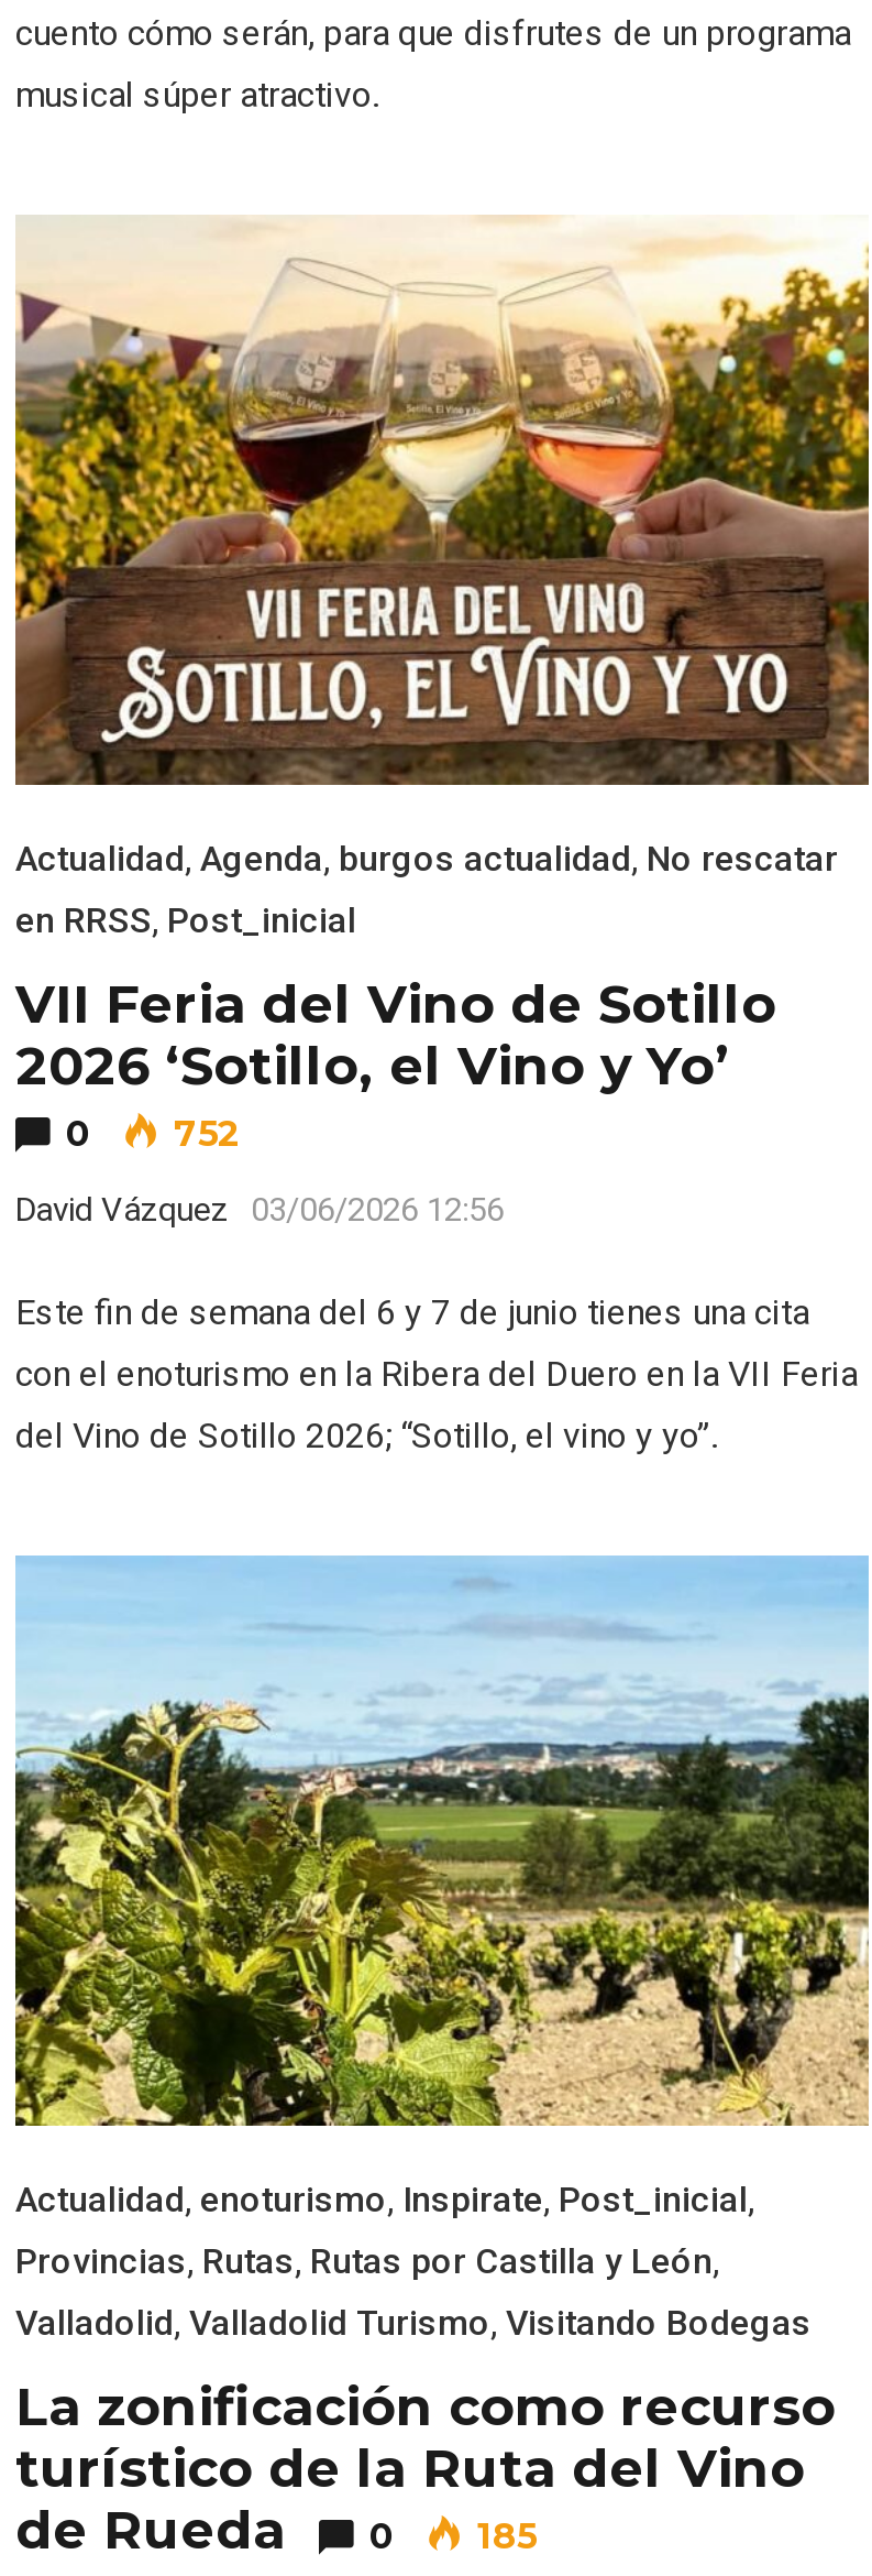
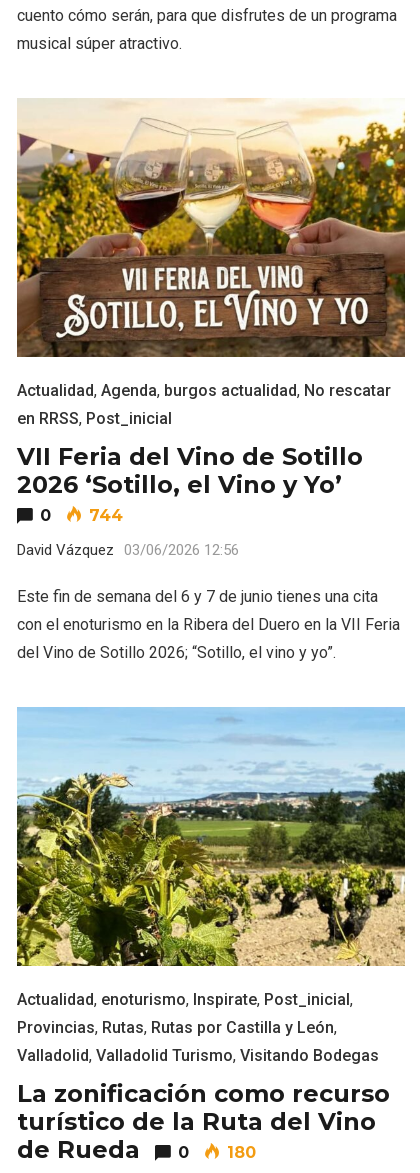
- 0 752
+ 0 744

- de Rueda 0 185
+ de Rueda 0 180
